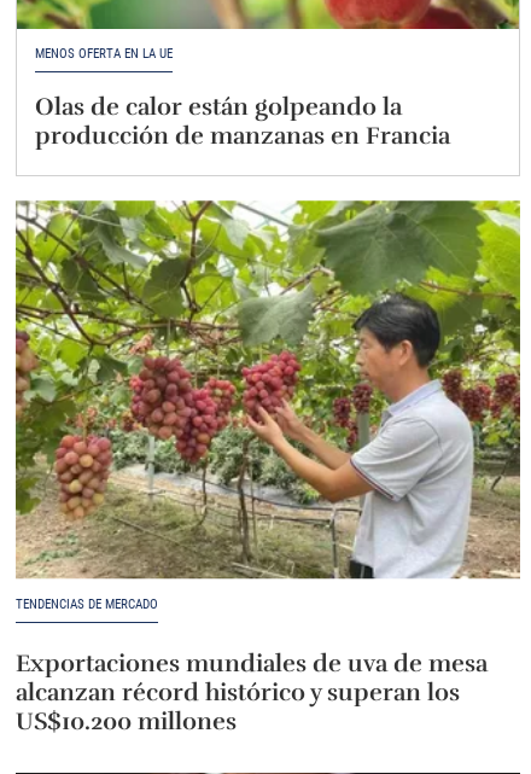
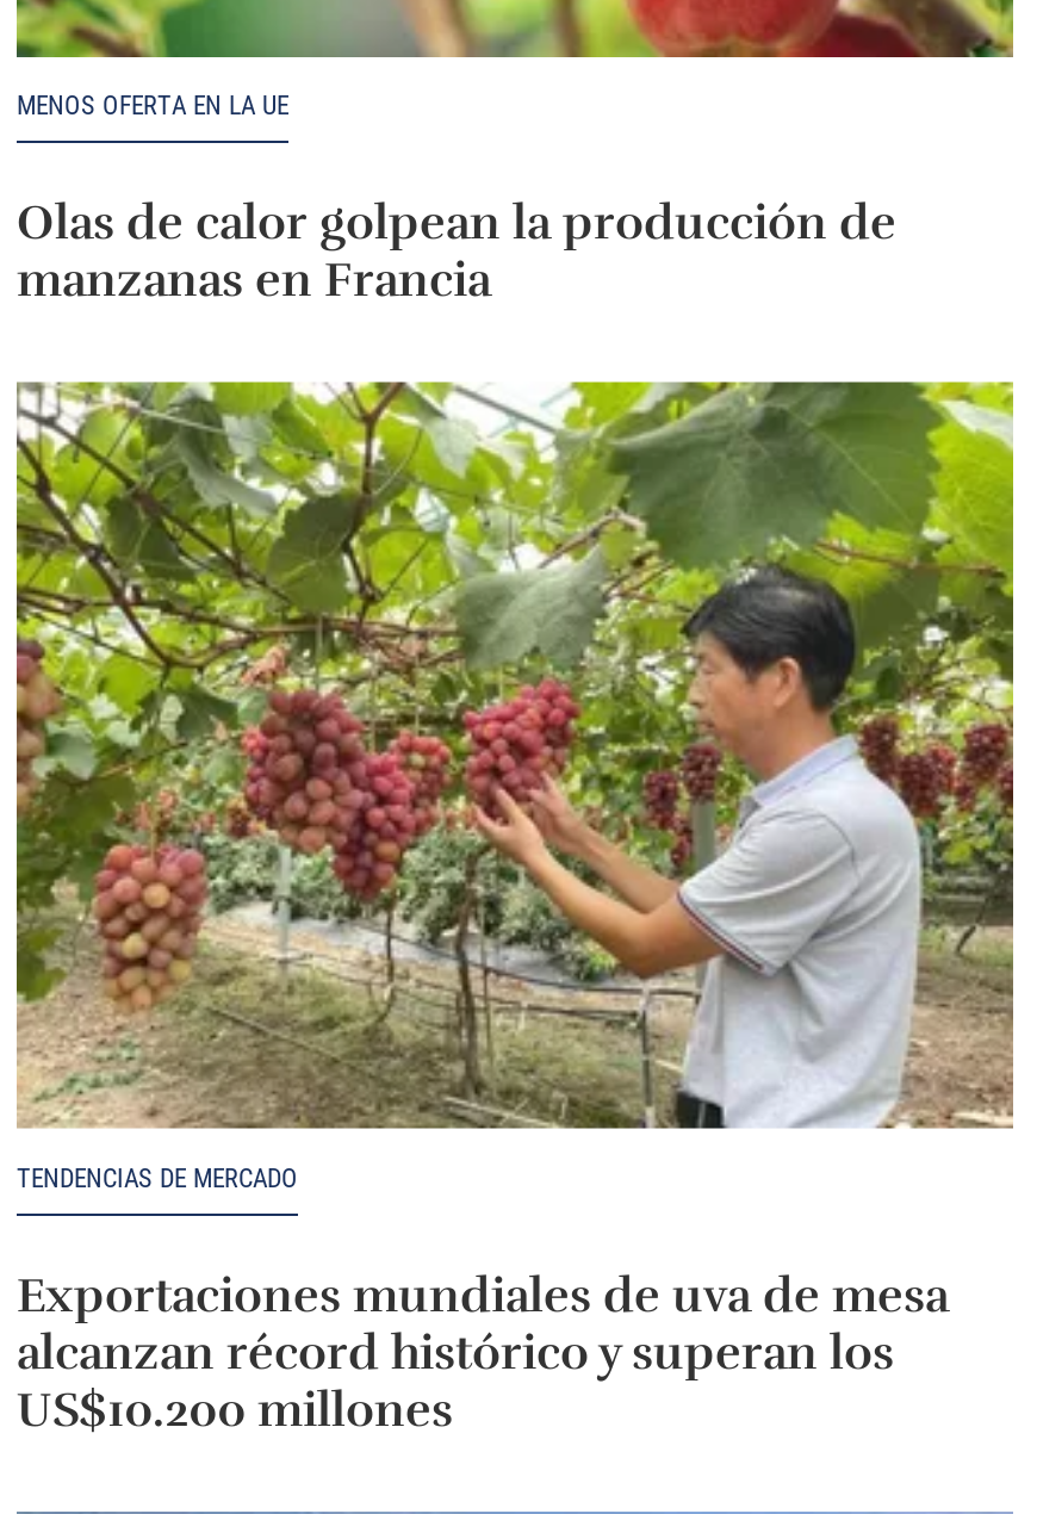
- Olas de calor están golpeando la
- producción de manzanas en Francia
+ Olas de calor golpean la producción de
+ manzanas en Francia
